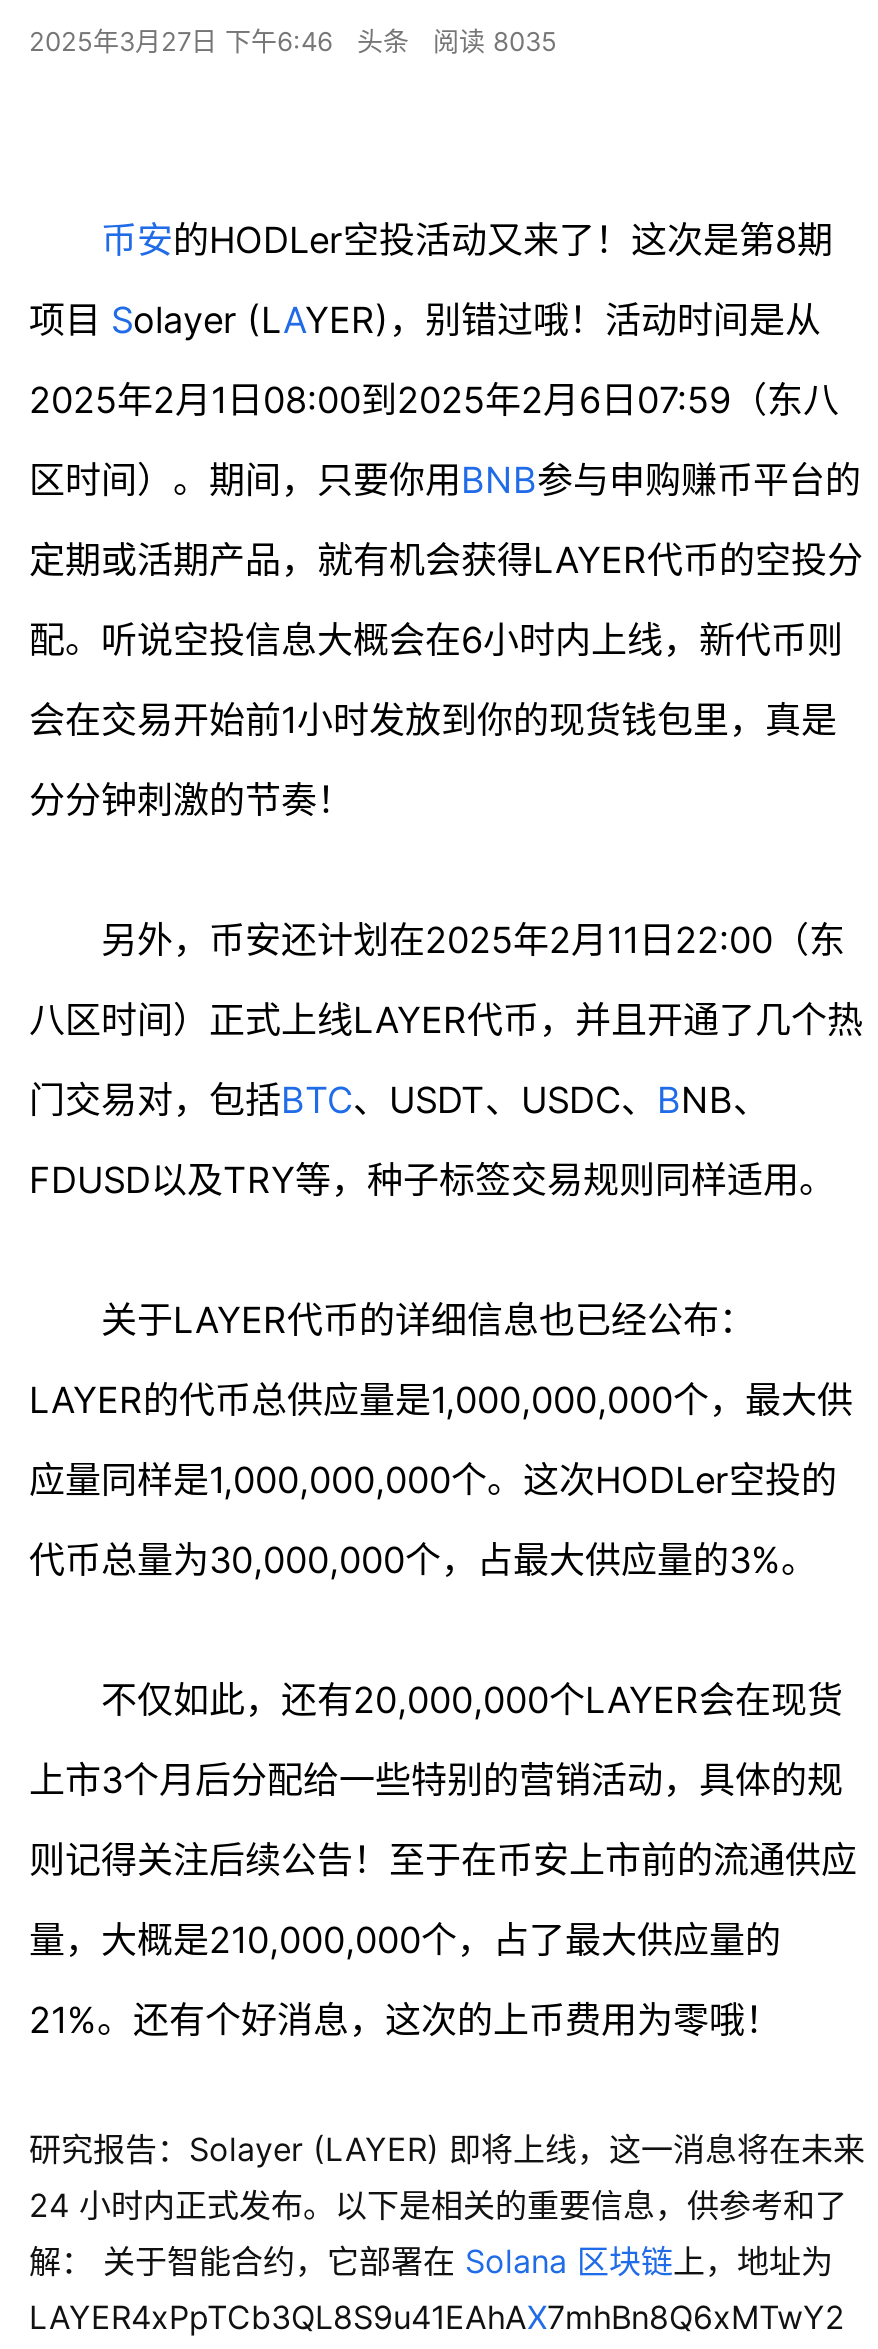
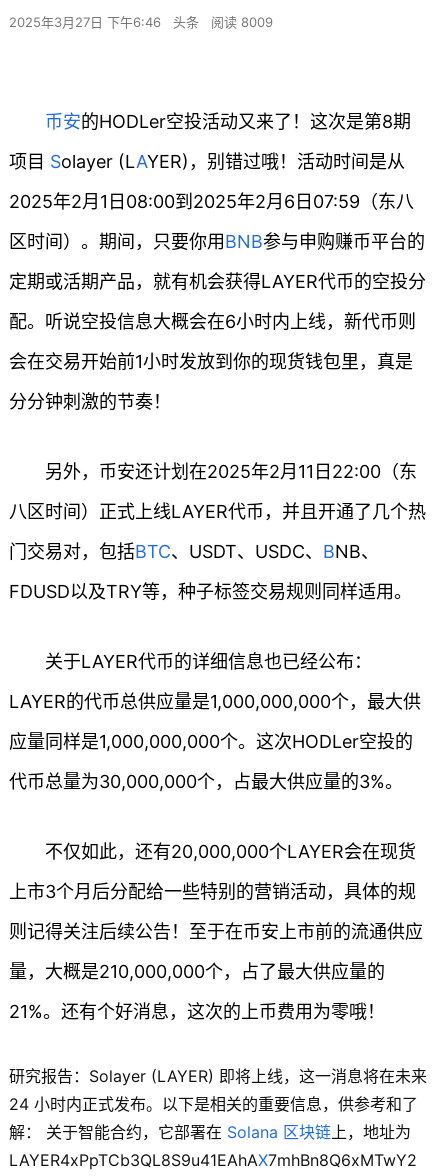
- 2025年3月27日 下午6:46 头条 阅读 8035
+ 2025年3月27日 下午6:46 头条 阅读 8009
